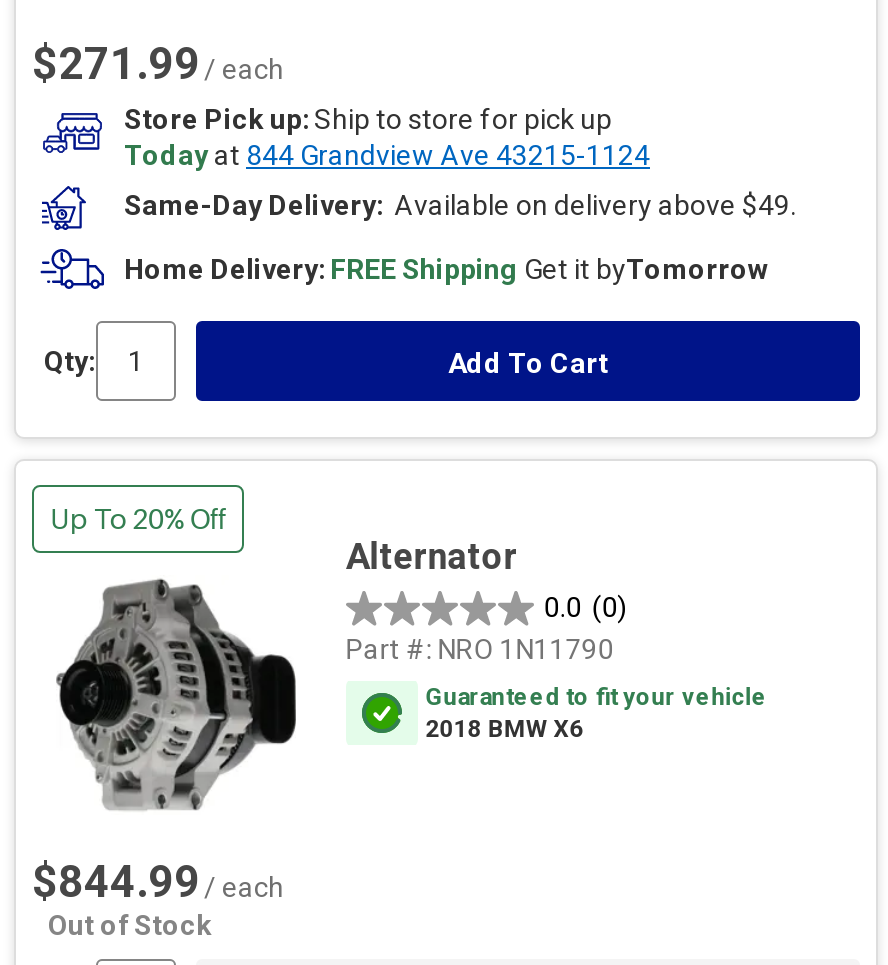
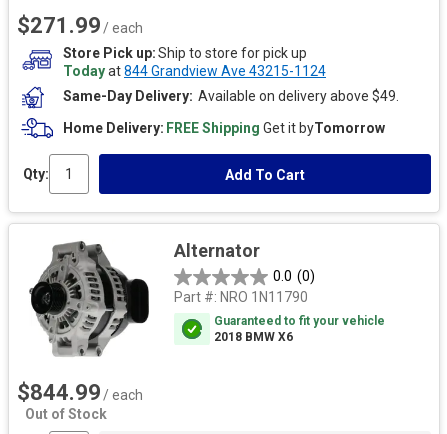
- Up To 20% Off

- [image]
+ [image]
